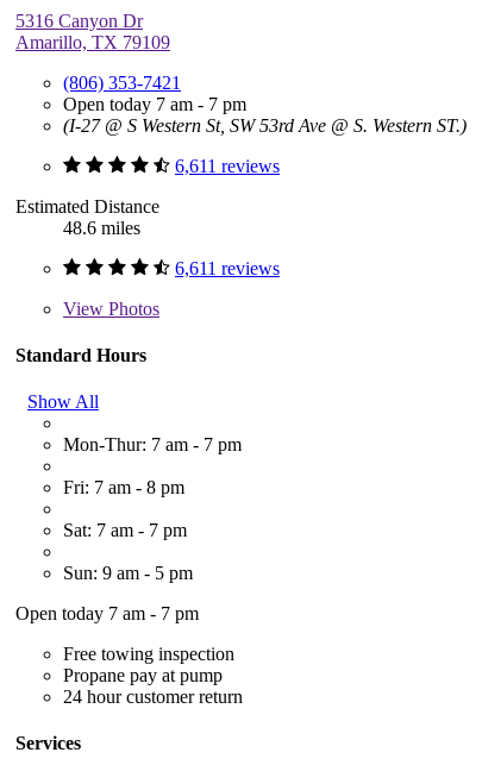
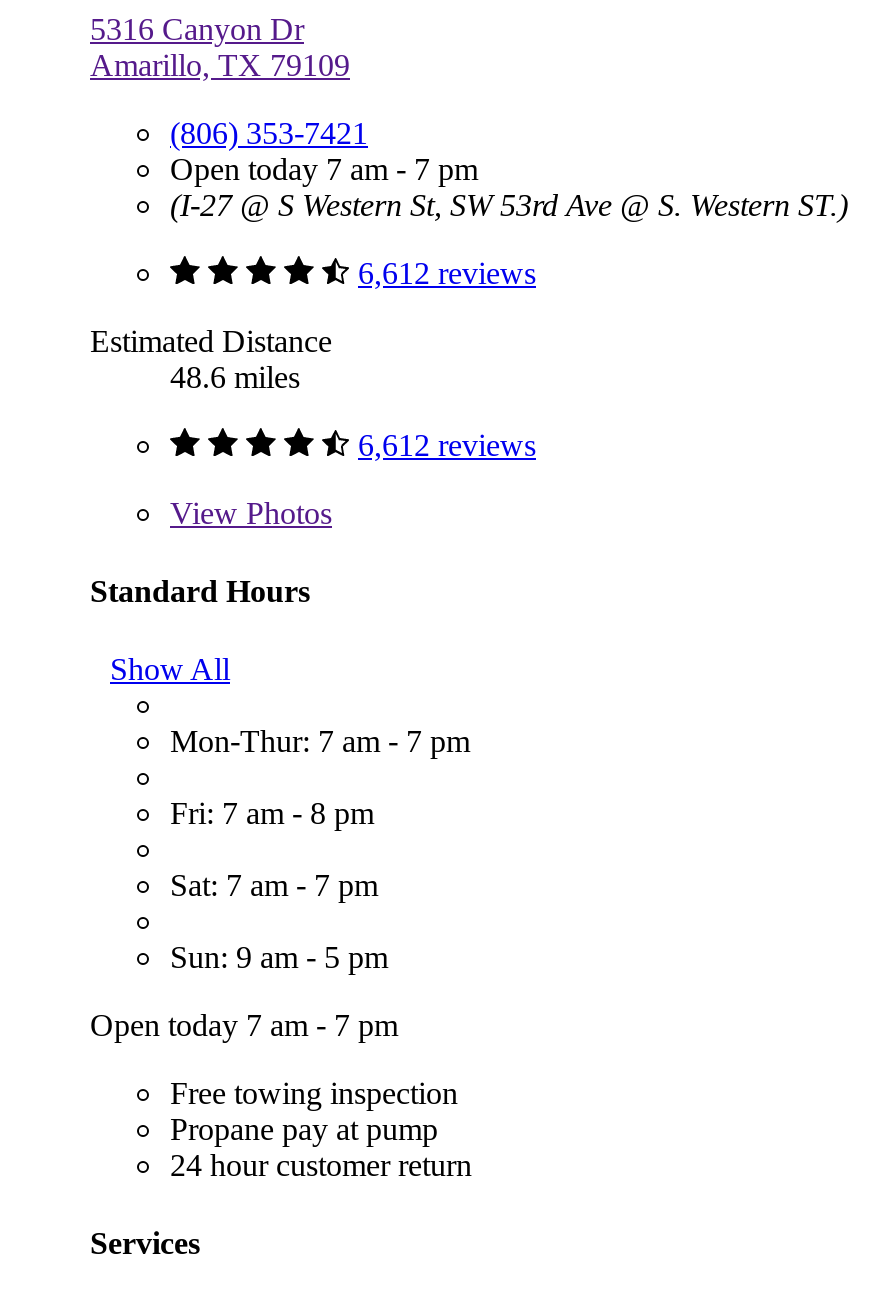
- 6,611 reviews
+ 6,612 reviews

- 6,611 reviews
+ 6,612 reviews
